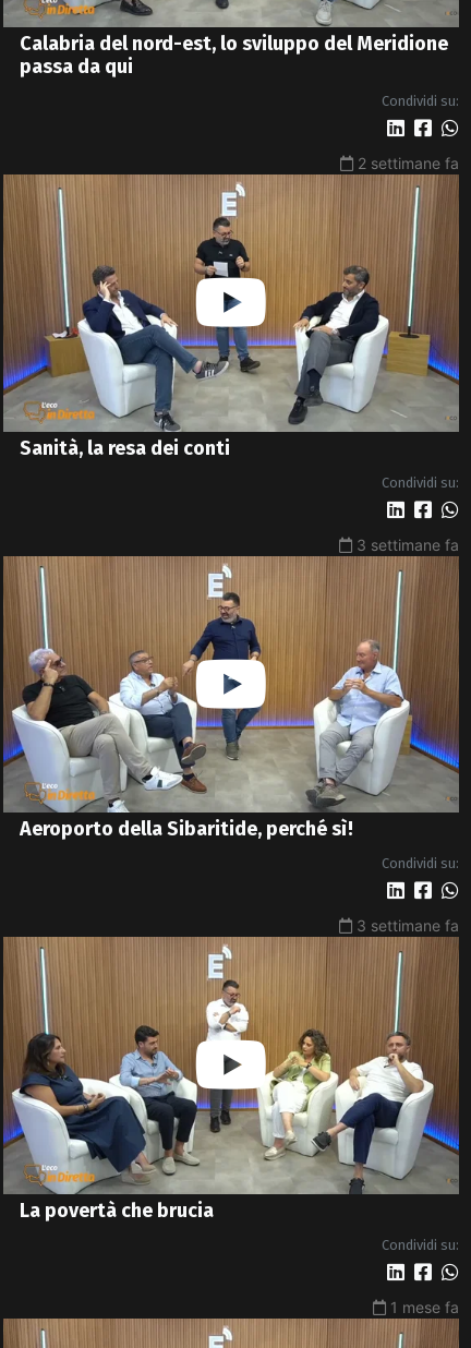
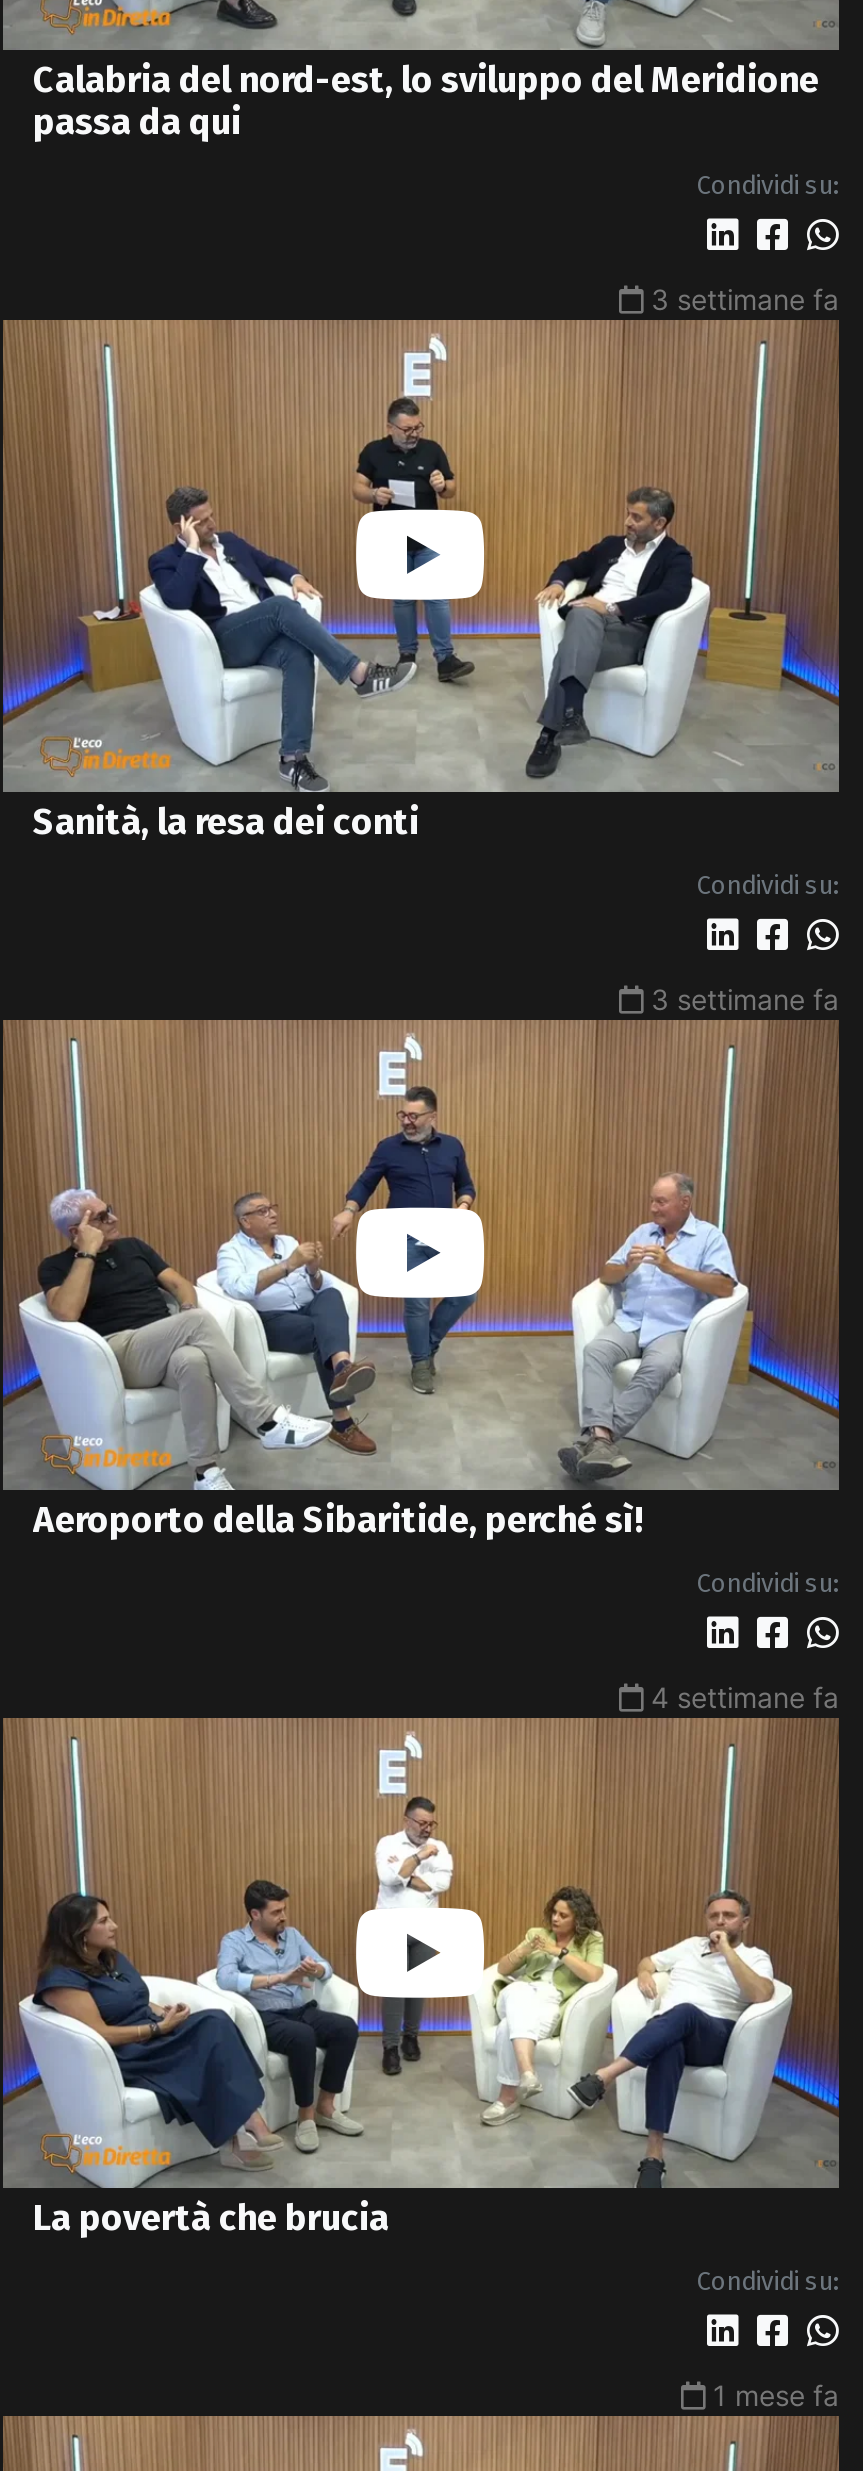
- 2 settimane fa
+ 3 settimane fa

- 3 settimane fa
+ 4 settimane fa
